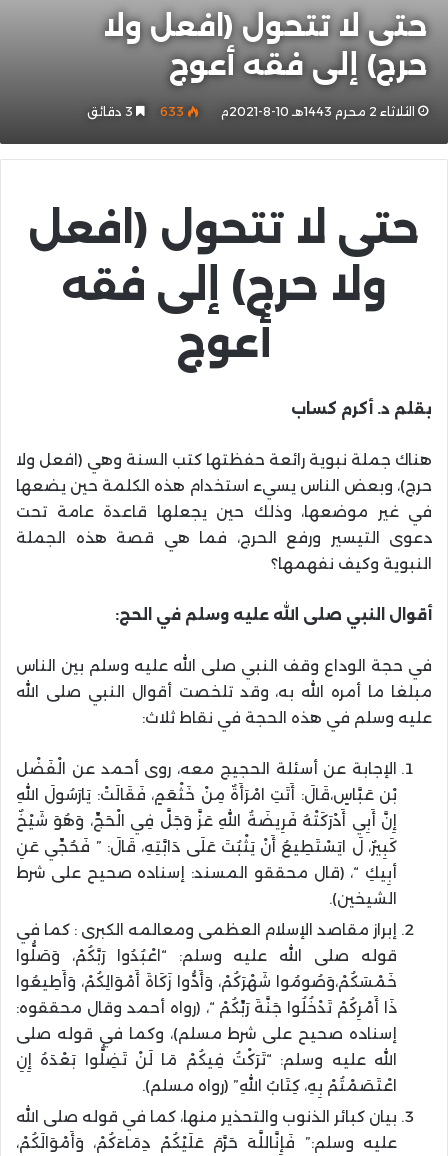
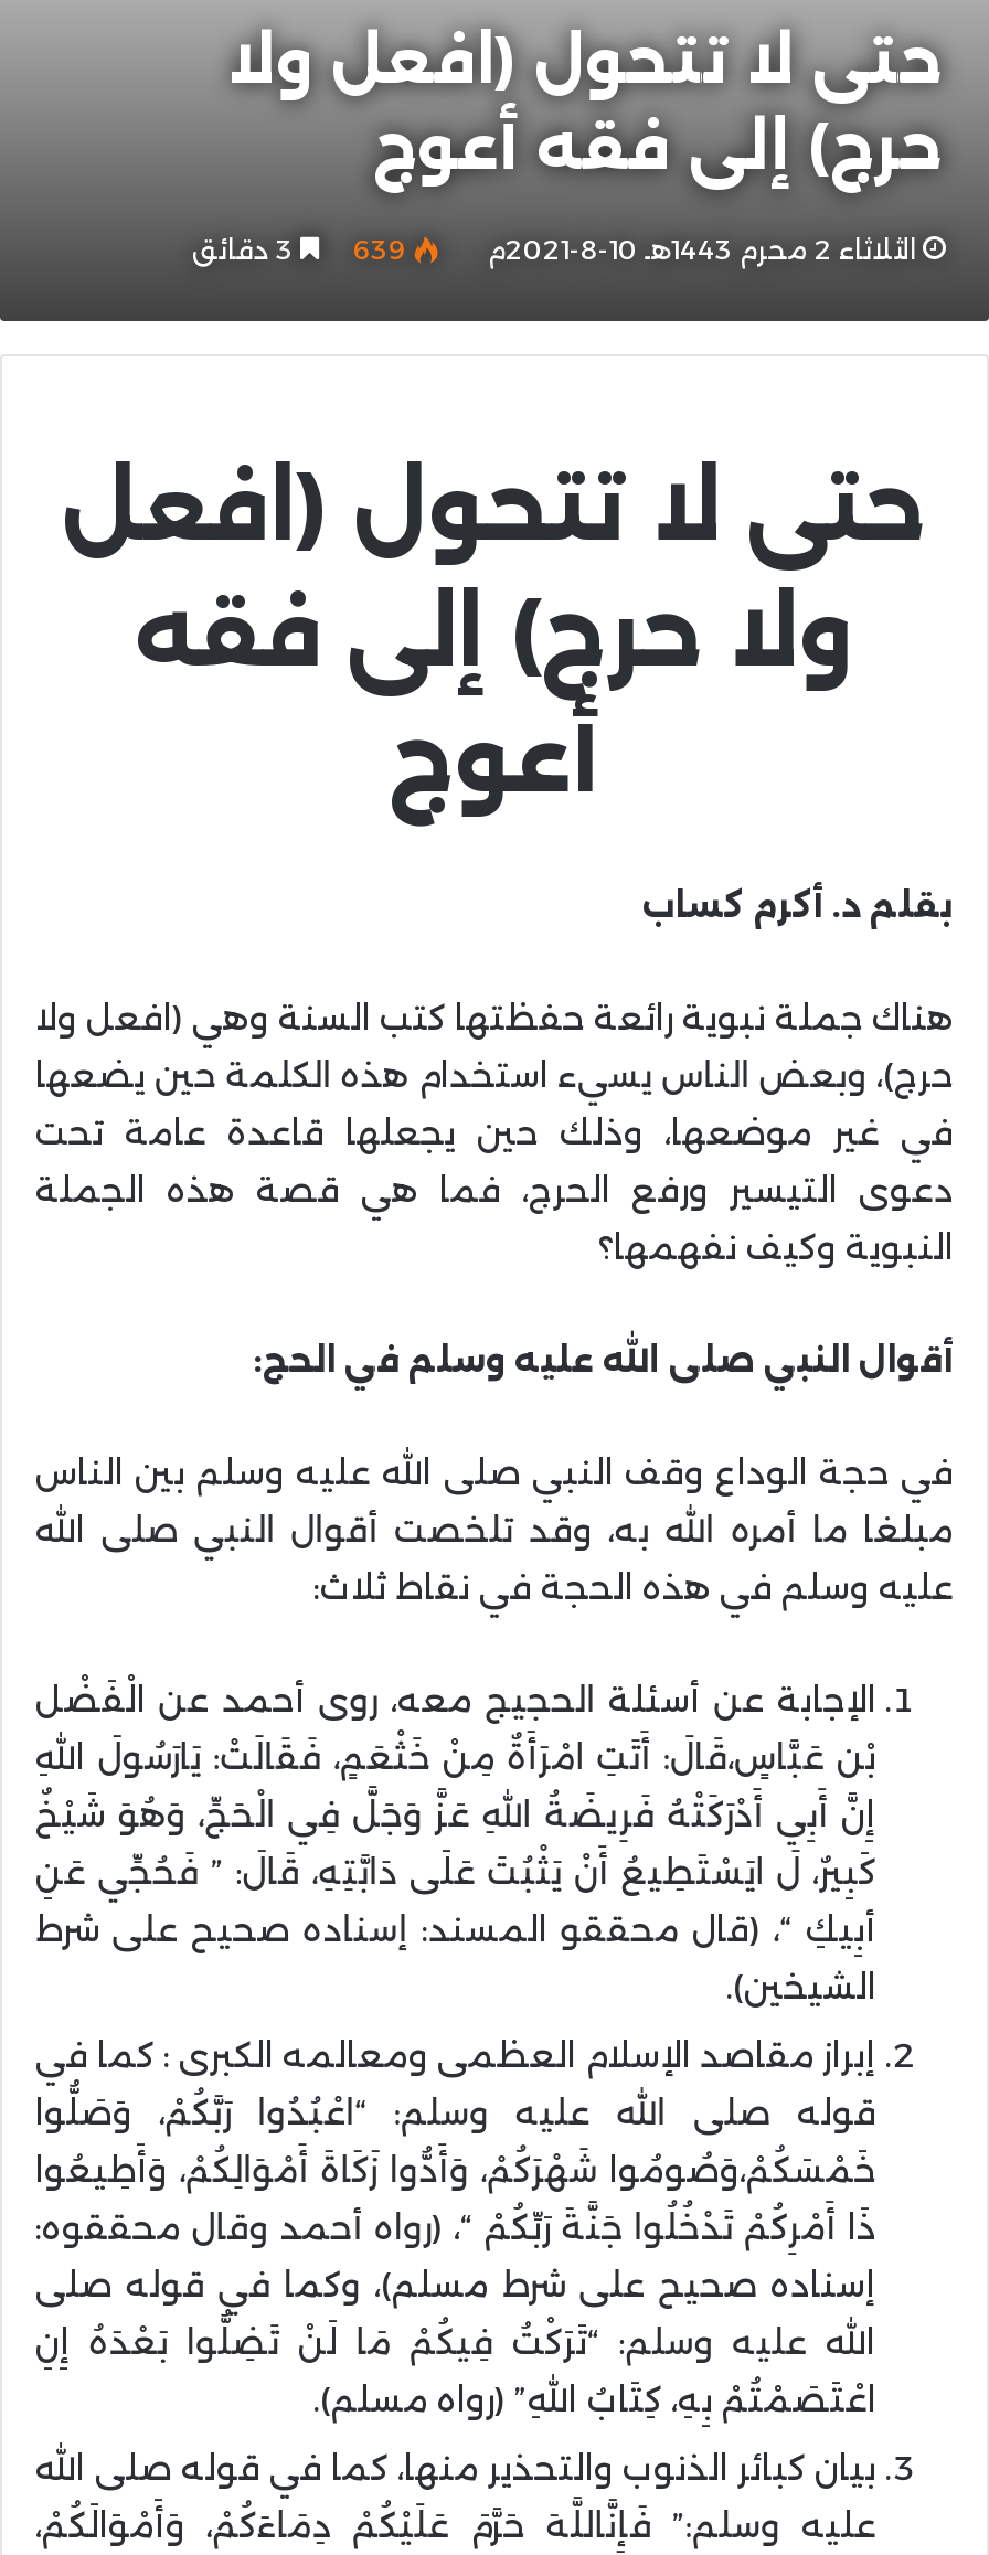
- 633
+ 639
